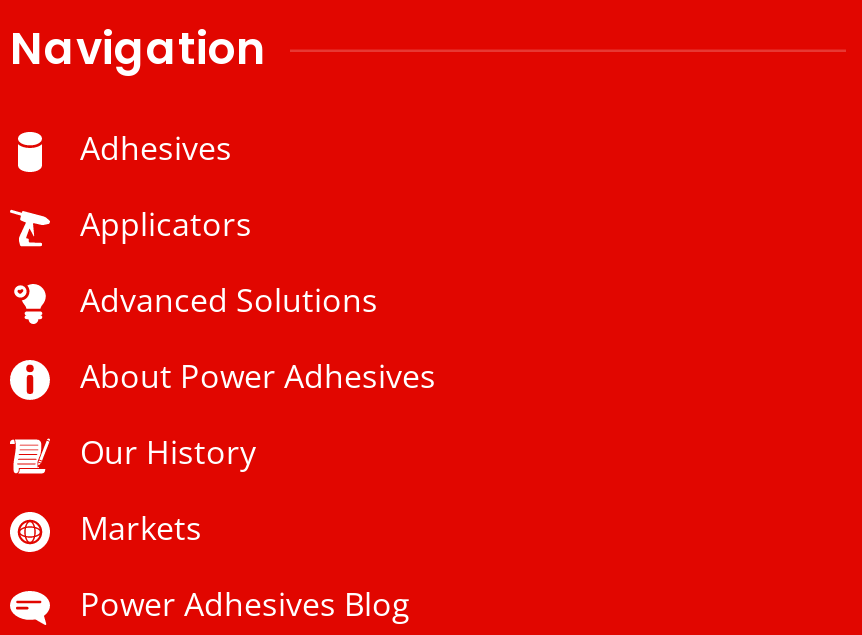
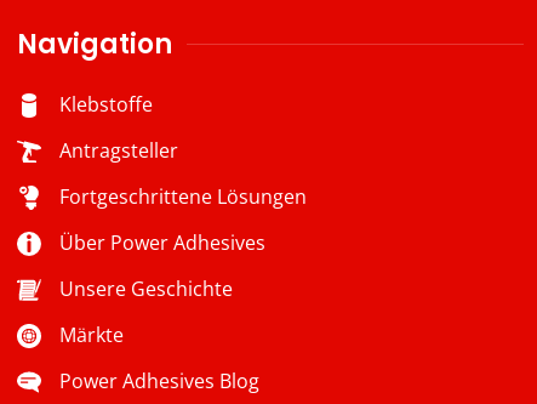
- Adhesives
+ Klebstoffe

- Applicators
+ Antragsteller

- Advanced Solutions
+ Fortgeschrittene Lösungen

- About Power Adhesives
+ Über Power Adhesives

- Our History
+ Unsere Geschichte

- Markets
+ Märkte
